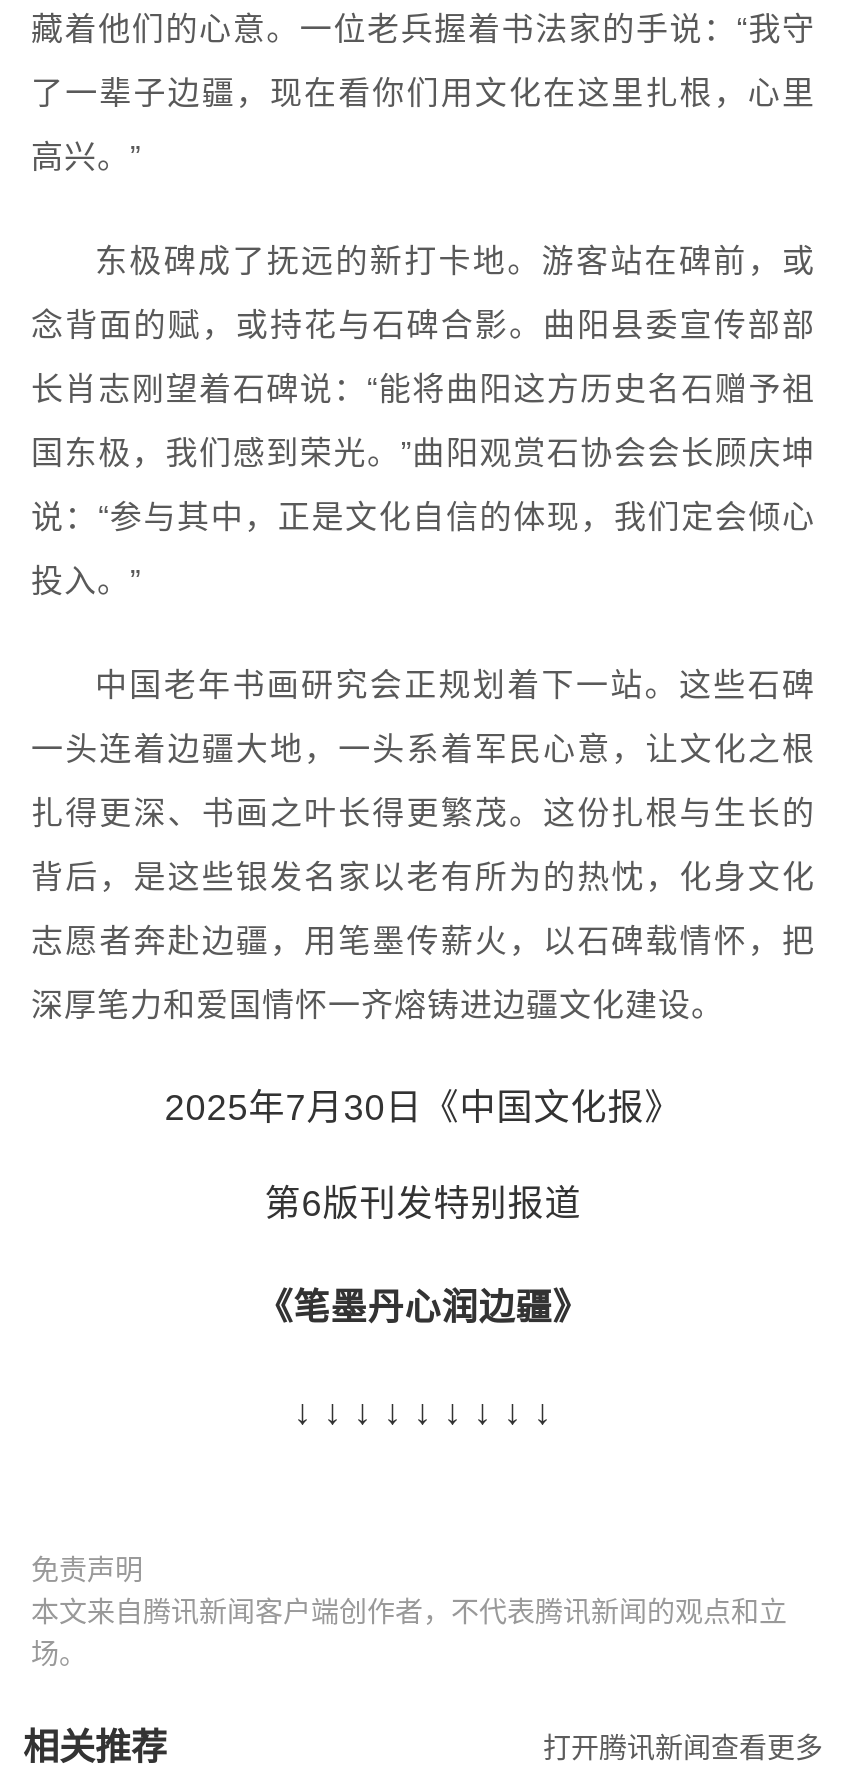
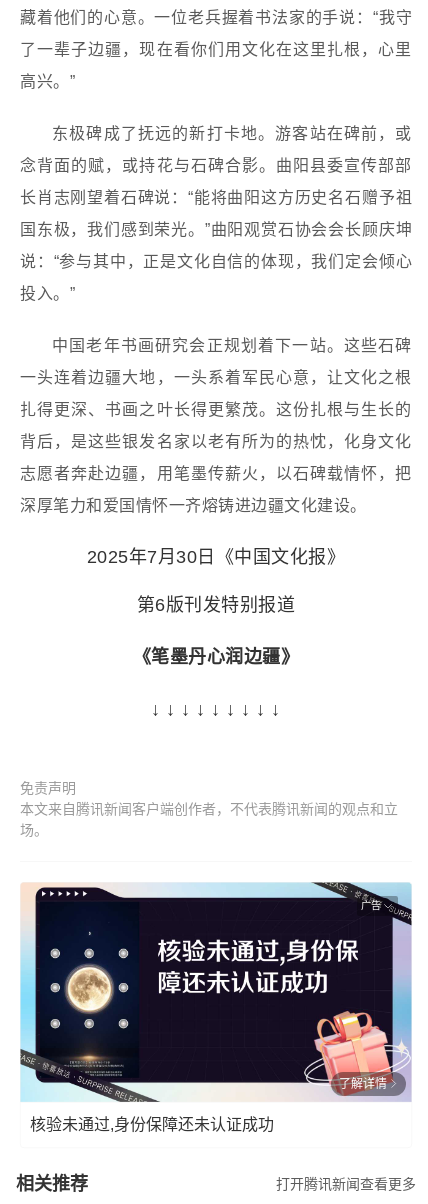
+ [image]
+ 广告

+ 了解详情
+ 核验未通过,身份保障还未认证成功
